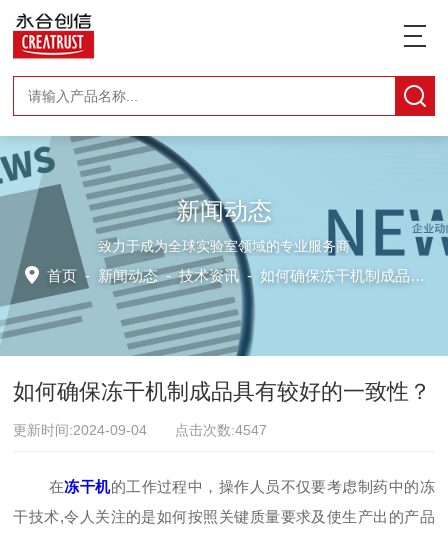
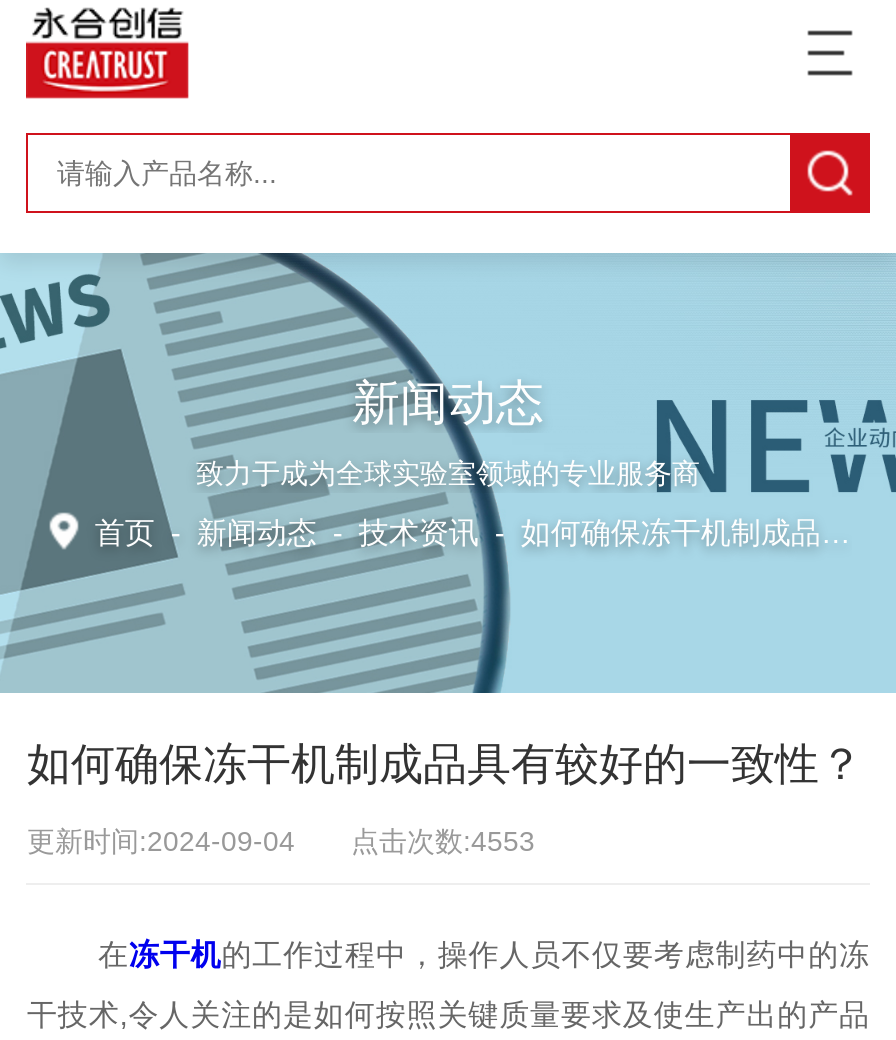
- 更新时间:2024-09-04 点击次数:4547
+ 更新时间:2024-09-04 点击次数:4553
